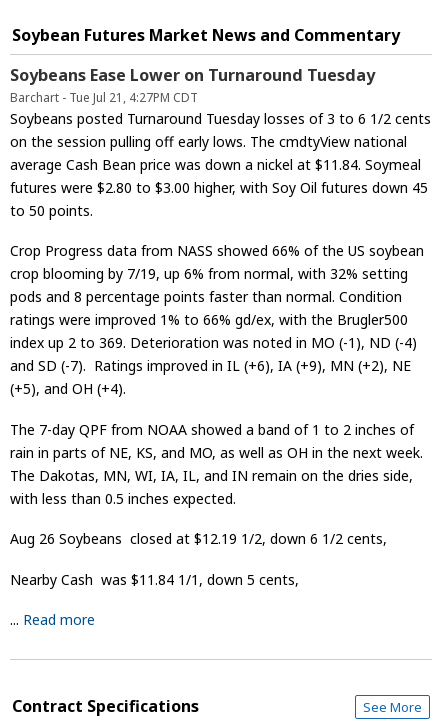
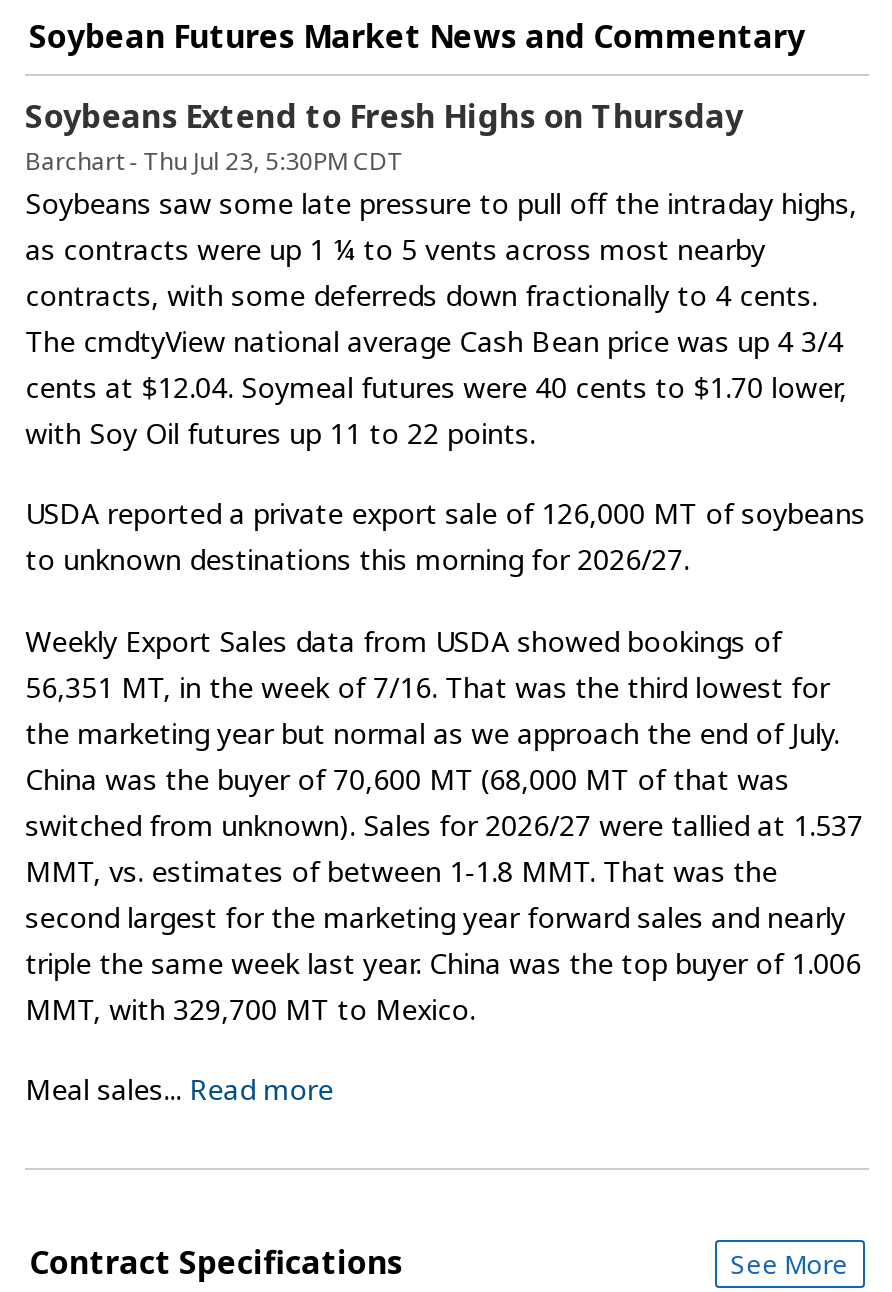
- Soybeans Ease Lower on Turnaround Tuesday
- Barchart - Tue Jul 21, 4:27PM CDT
- Soybeans posted Turnaround Tuesday losses of 3 to 6 1/2 cents
- on the session pulling off early lows. The cmdtyView national
- average Cash Bean price was down a nickel at $11.84. Soymeal
- futures were $2.80 to $3.00 higher, with Soy Oil futures down 45
- to 50 points.
- Crop Progress data from NASS showed 66% of the US soybean
- crop blooming by 7/19, up 6% from normal, with 32% setting
- pods and 8 percentage points faster than normal. Condition
- ratings were improved 1% to 66% gd/ex, with the Brugler500
- index up 2 to 369. Deterioration was noted in MO (-1), ND (-4)
- and SD (-7). Ratings improved in IL (+6), IA (+9), MN (+2), NE
- (+5), and OH (+4).
- The 7-day QPF from NOAA showed a band of 1 to 2 inches of
- rain in parts of NE, KS, and MO, as well as OH in the next week.
- The Dakotas, MN, WI, IA, IL, and IN remain on the dries side,
- with less than 0.5 inches expected.
- Aug 26 Soybeans closed at $12.19 1/2, down 6 1/2 cents,
- Nearby Cash was $11.84 1/1, down 5 cents,
- ... Read more
+ Soybeans Extend to Fresh Highs on Thursday
+ Barchart - Thu Jul 23, 5:30PM CDT
+ Soybeans saw some late pressure to pull off the intraday highs,
+ as contracts were up 1 ¼ to 5 vents across most nearby
+ contracts, with some deferreds down fractionally to 4 cents.
+ The cmdtyView national average Cash Bean price was up 4 3/4
+ cents at $12.04. Soymeal futures were 40 cents to $1.70 lower,
+ with Soy Oil futures up 11 to 22 points.
+ USDA reported a private export sale of 126,000 MT of soybeans
+ to unknown destinations this morning for 2026/27.
+ Weekly Export Sales data from USDA showed bookings of
+ 56,351 MT, in the week of 7/16. That was the third lowest for
+ the marketing year but normal as we approach the end of July.
+ China was the buyer of 70,600 MT (68,000 MT of that was
+ switched from unknown). Sales for 2026/27 were tallied at 1.537
+ MMT, vs. estimates of between 1-1.8 MMT. That was the
+ second largest for the marketing year forward sales and nearly
+ triple the same week last year. China was the top buyer of 1.006
+ MMT, with 329,700 MT to Mexico.
+ Meal sales... Read more
